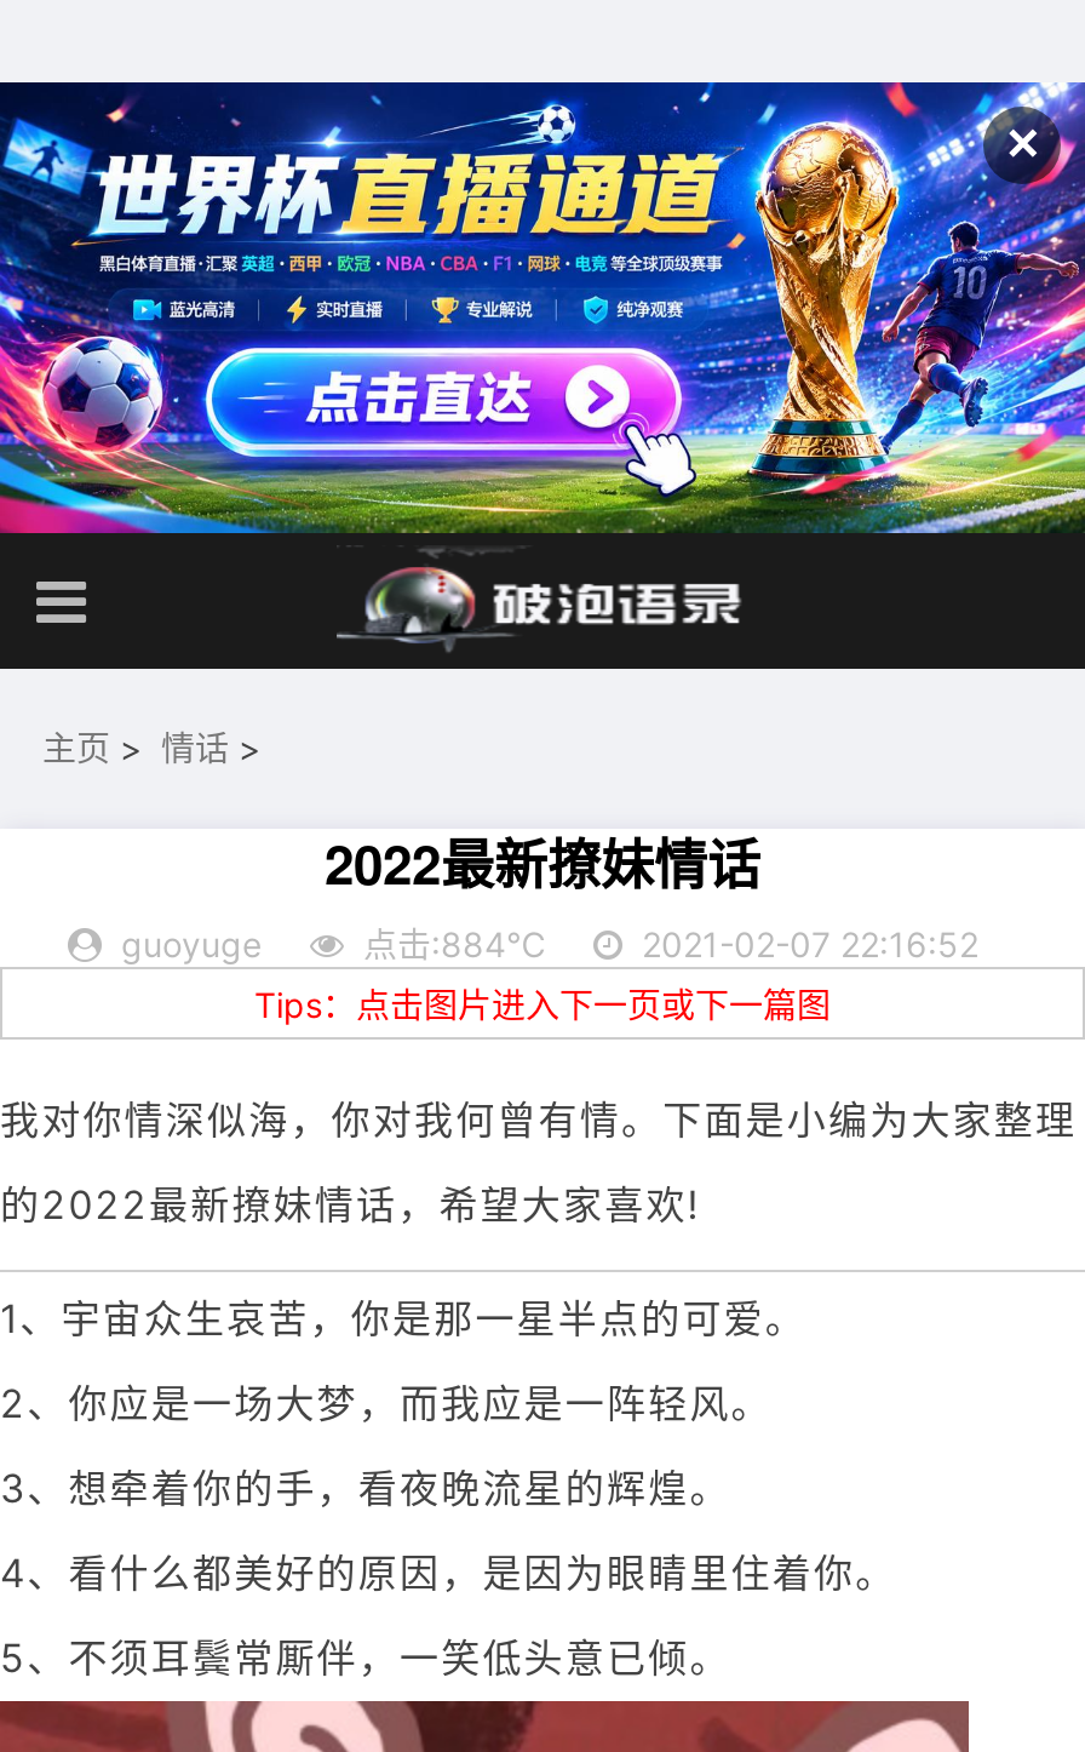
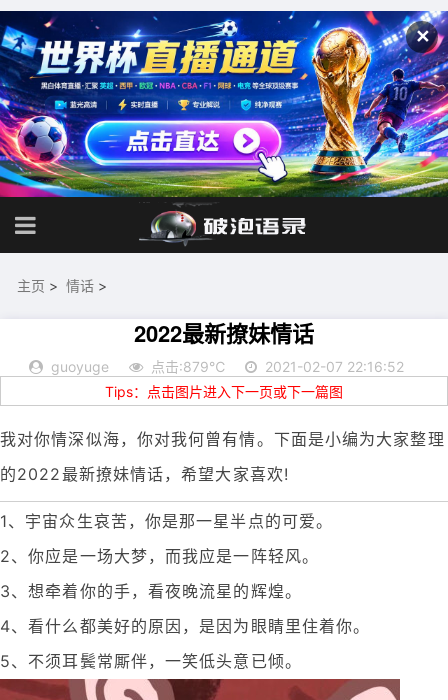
- 点击:884℃
+ 点击:879℃
